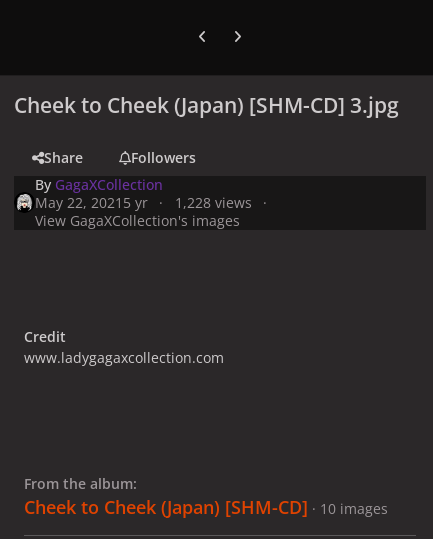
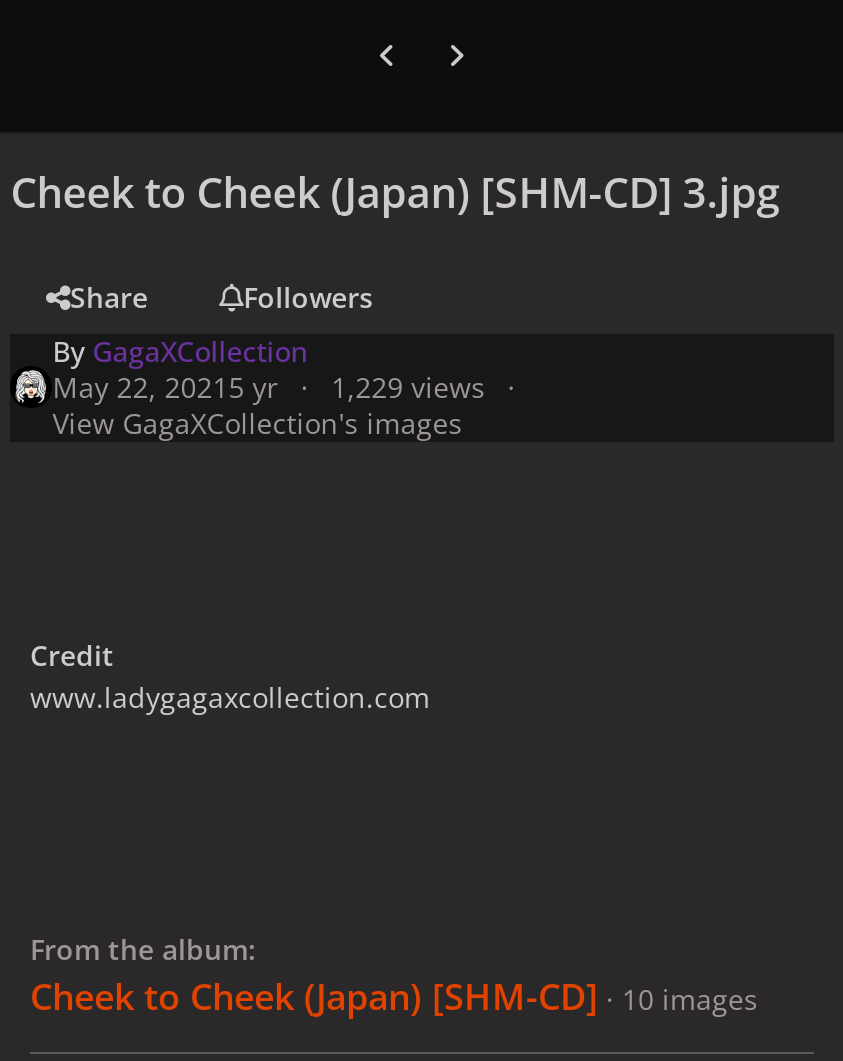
- May 22, 2021 5 yr 1,228 views
+ May 22, 2021 5 yr 1,229 views
